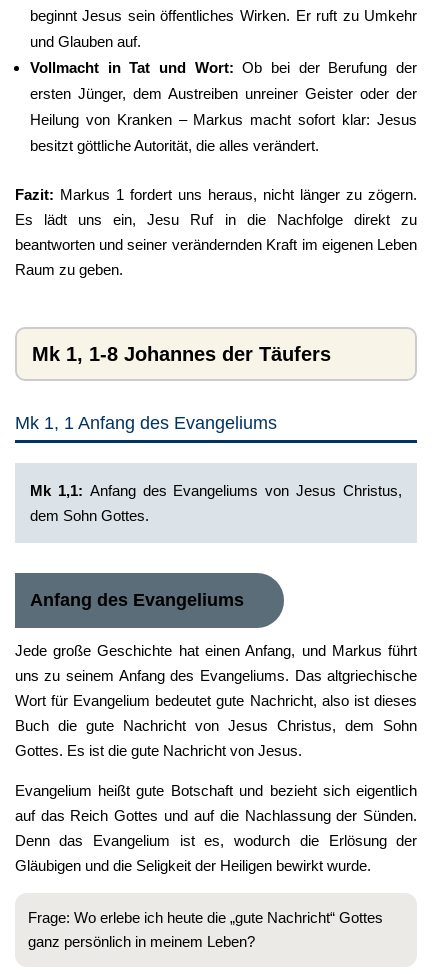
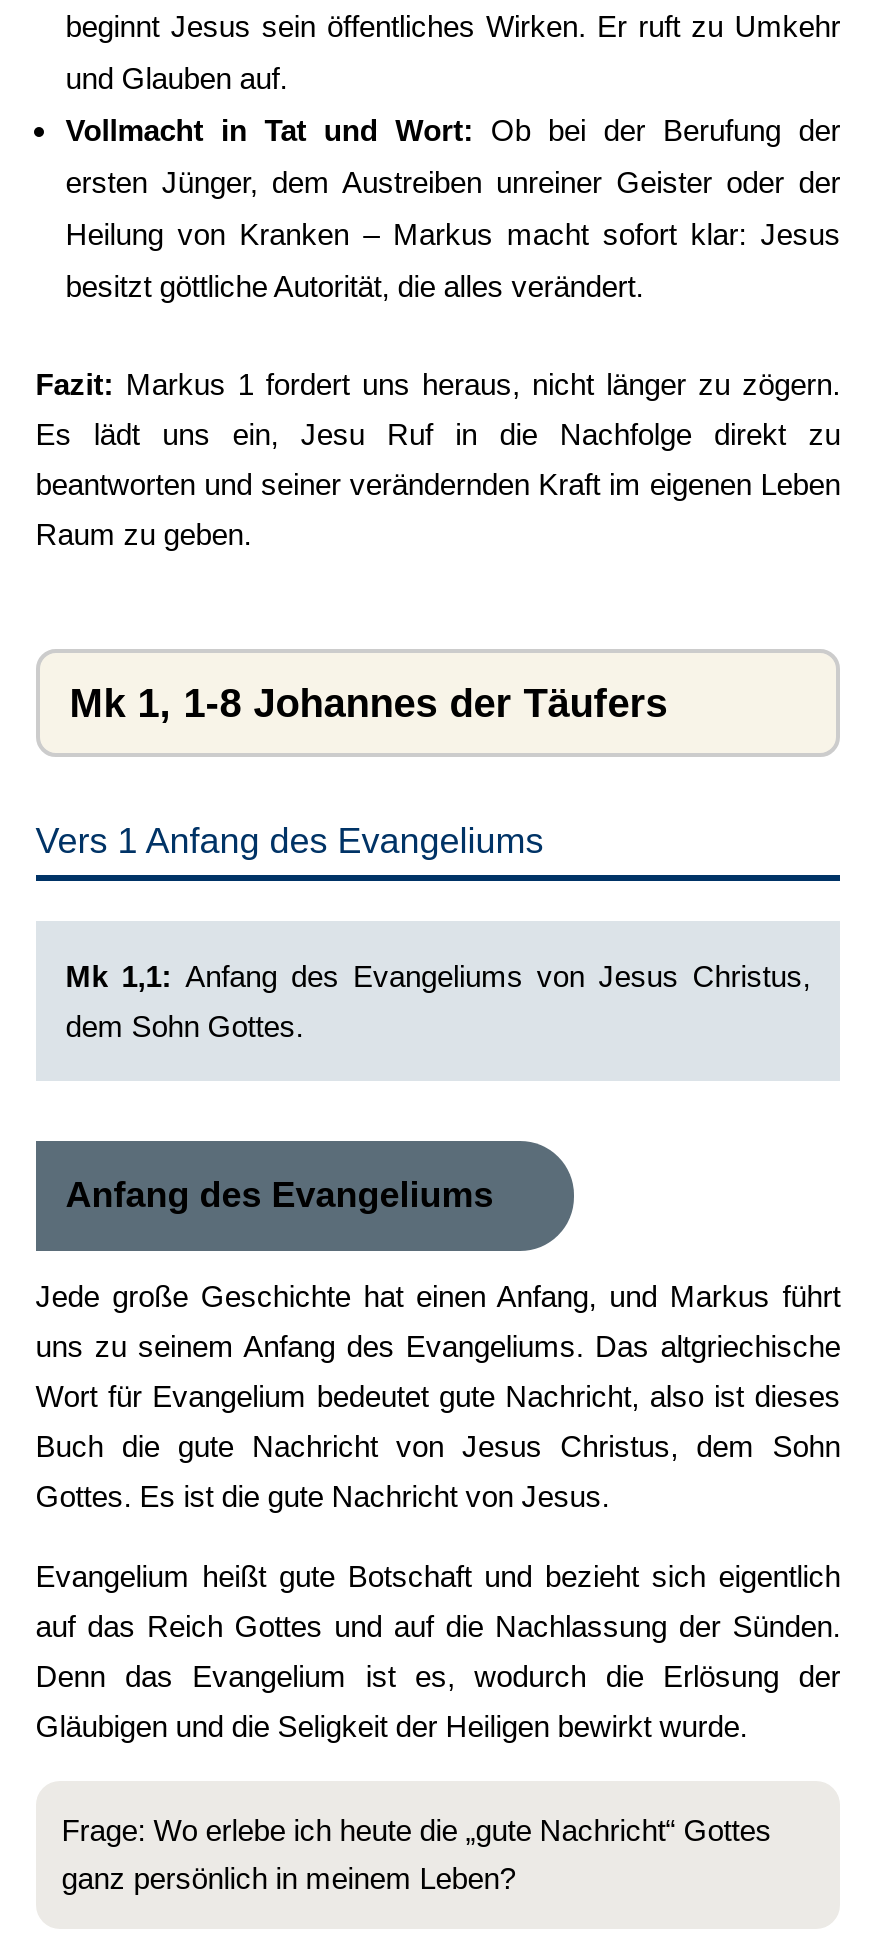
- Mk 1, 1 Anfang des Evangeliums
+ Vers 1 Anfang des Evangeliums
